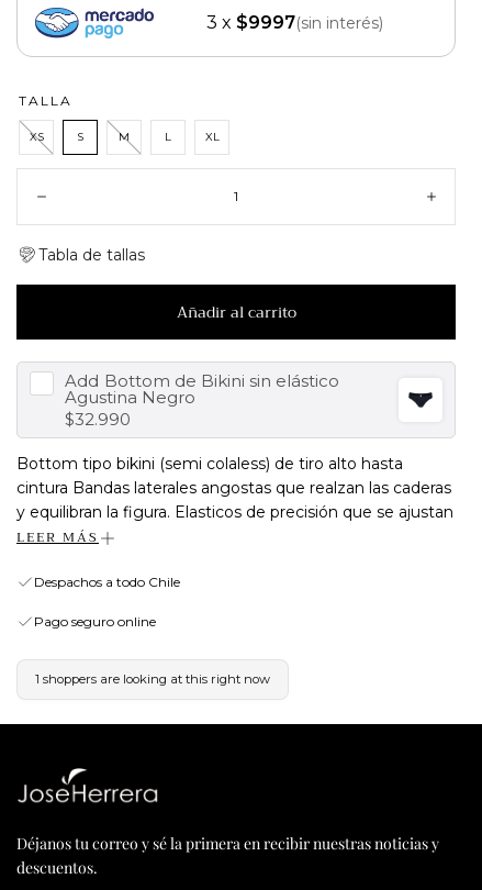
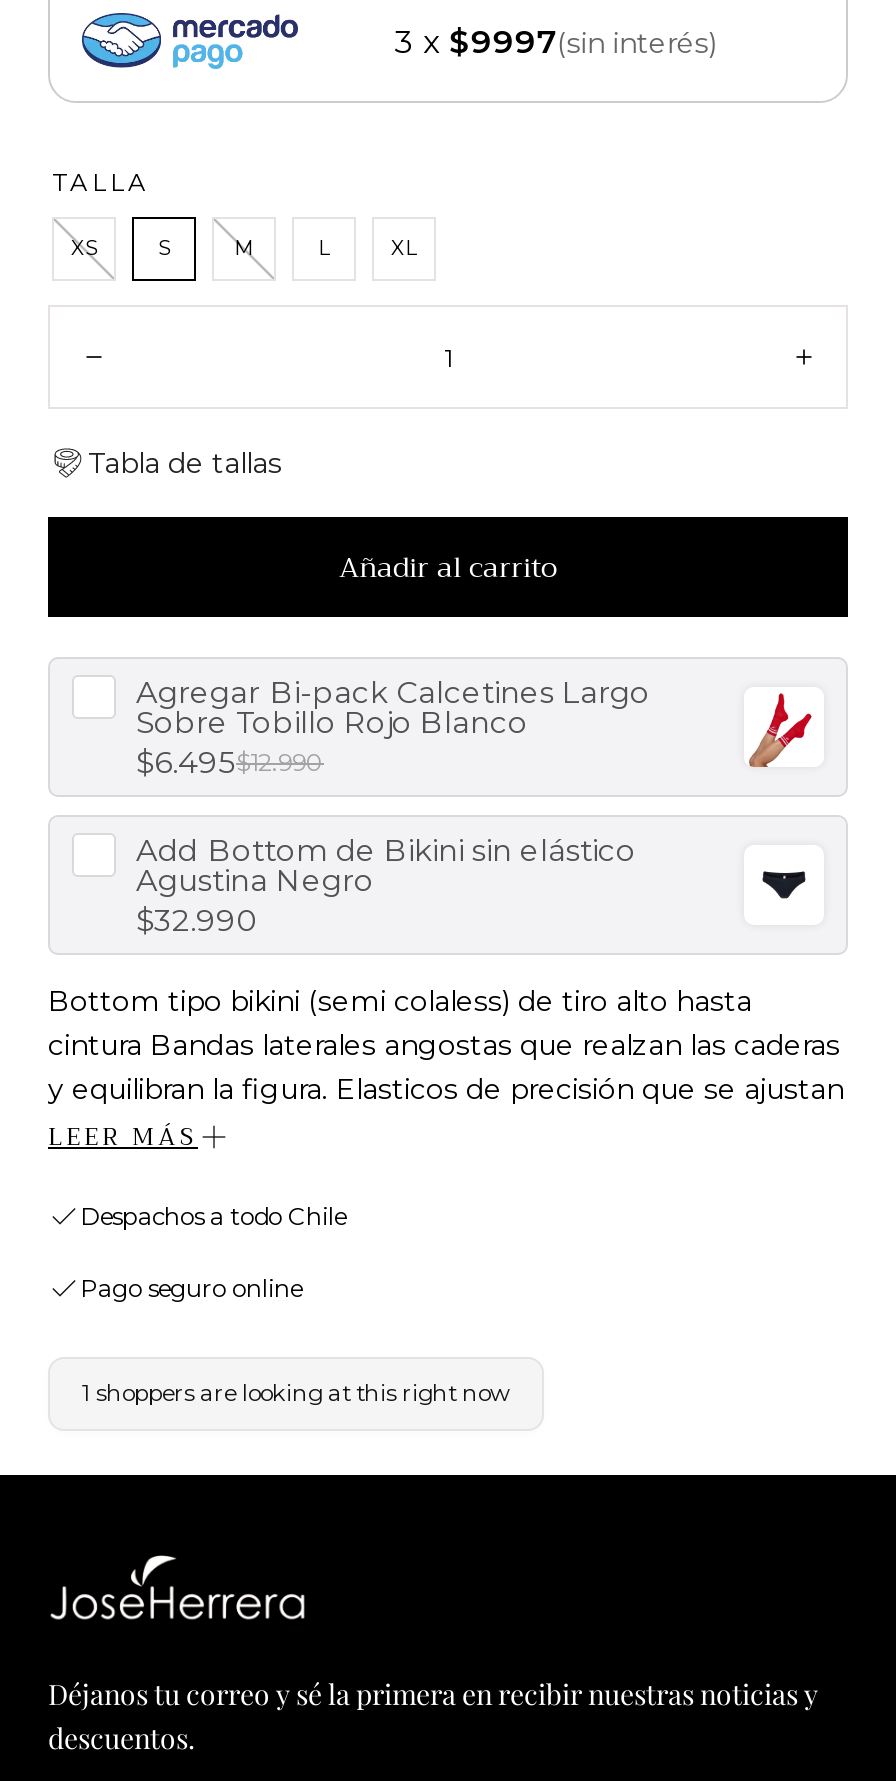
+ Agregar Bi-pack Calcetines Largo
+ Sobre Tobillo Rojo Blanco
+ $6.495$12.990

+ [image]
